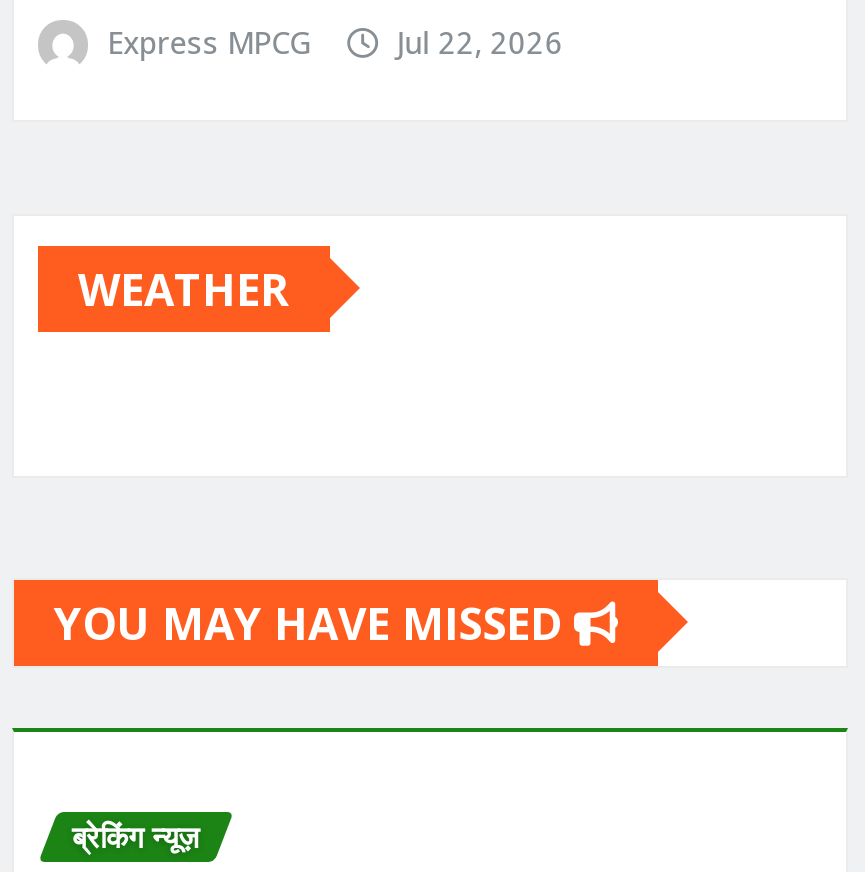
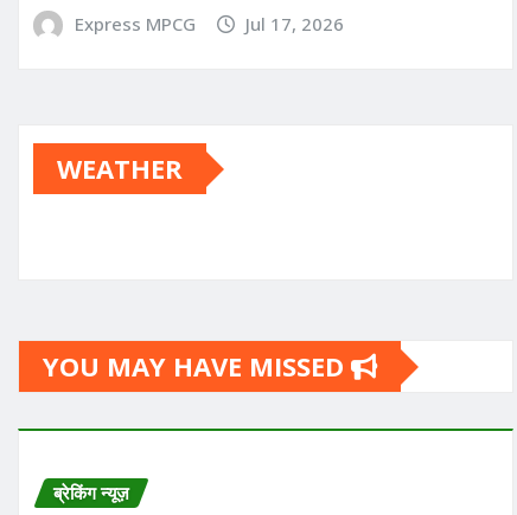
- Jul 22, 2026
+ Jul 17, 2026
